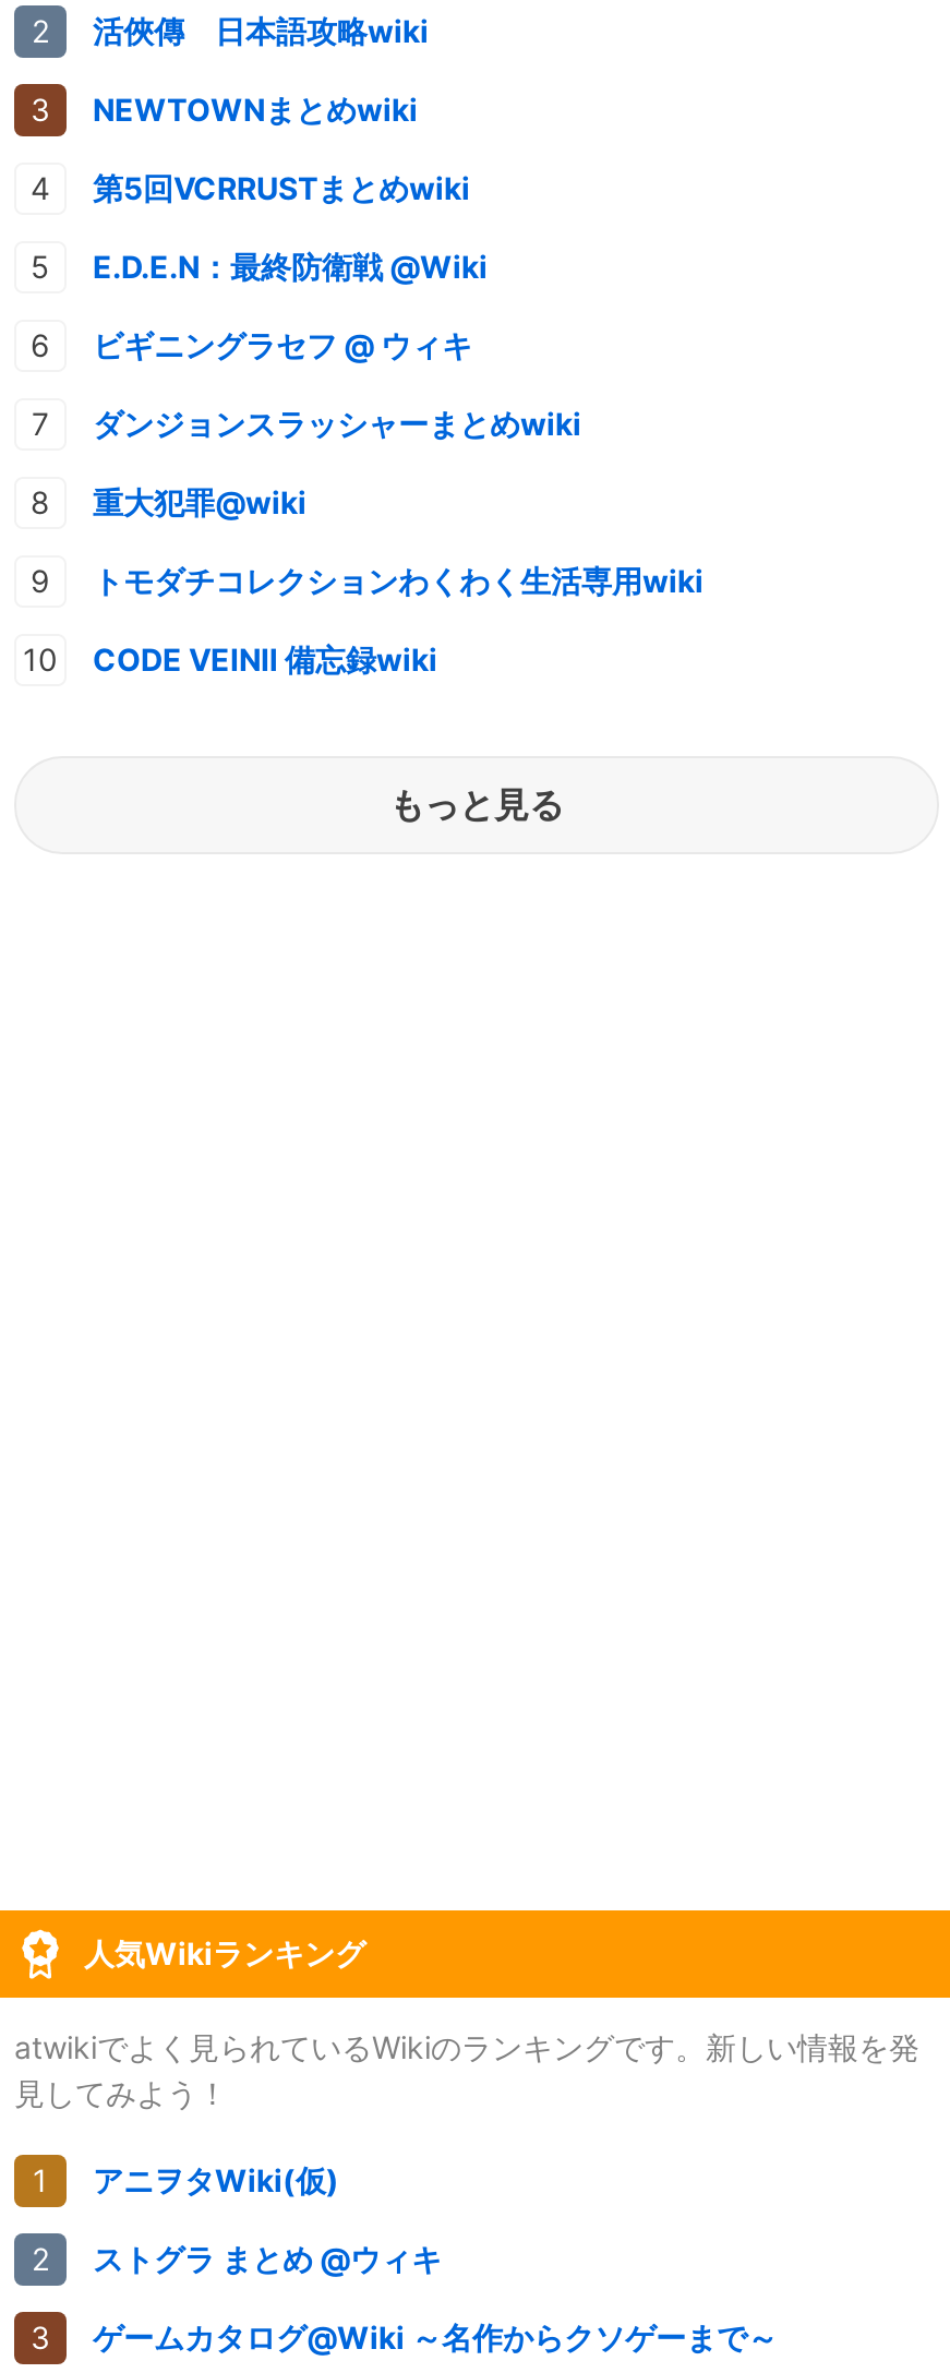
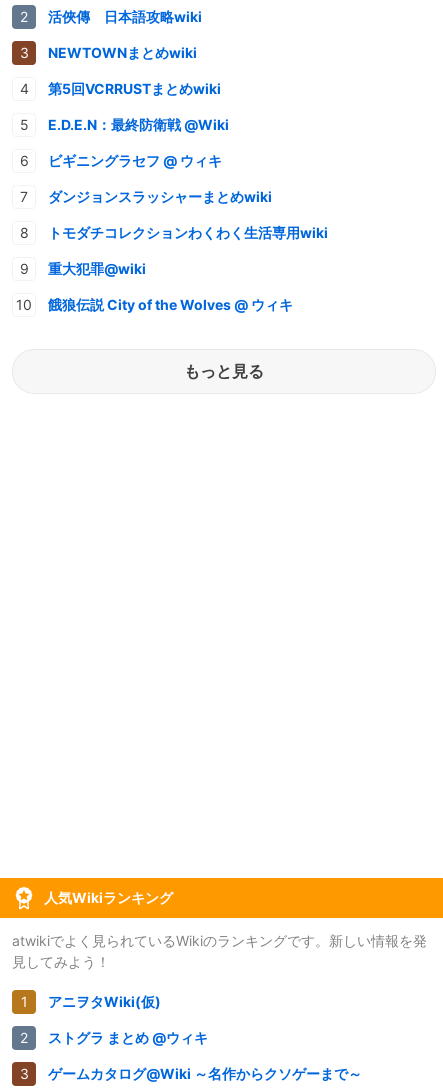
moved down: 重大犯罪@wiki

moved up: トモダチコレクションわくわく生活専用wiki

- CODE VEINⅡ 備忘録wiki
+ 餓狼伝説 City of the Wolves @ ウィキ
